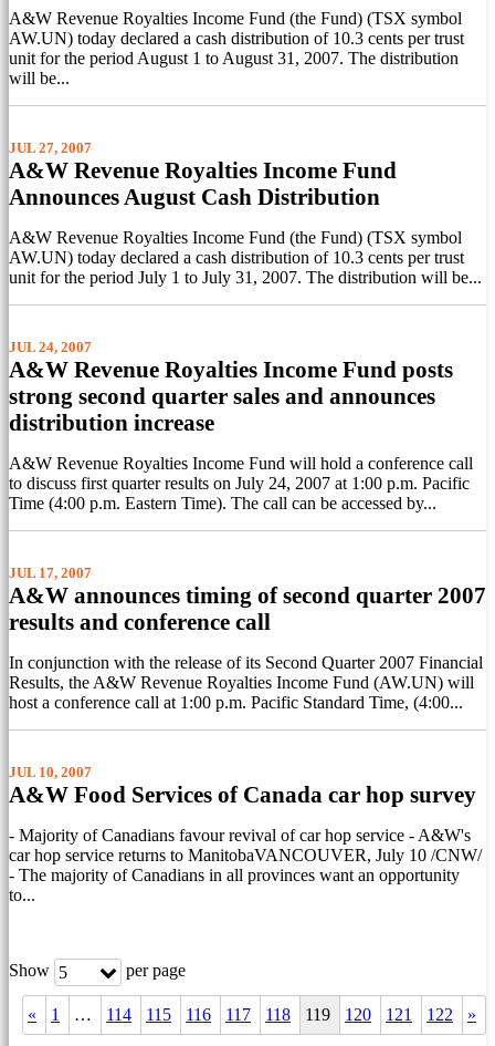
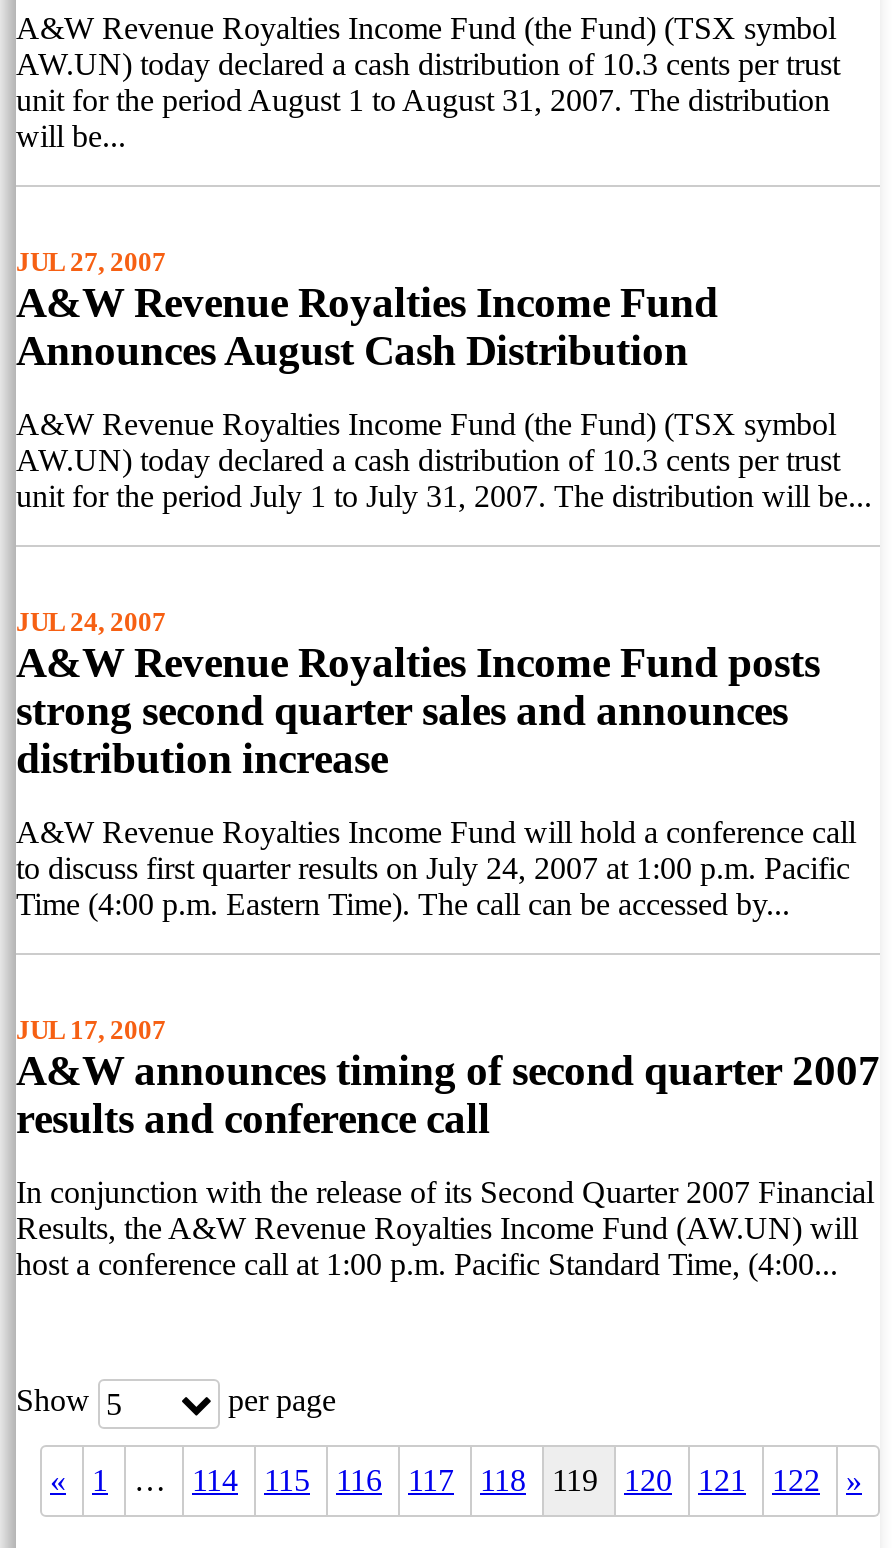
- JUL 10, 2007
- A&W Food Services of Canada car hop survey
- - Majority of Canadians favour revival of car hop service - A&W's
- car hop service returns to ManitobaVANCOUVER, July 10 /CNW/
- - The majority of Canadians in all provinces want an opportunity
- to...
